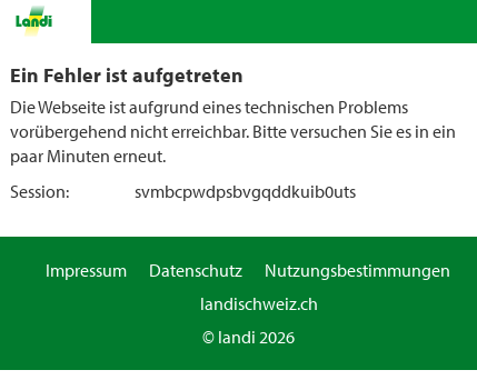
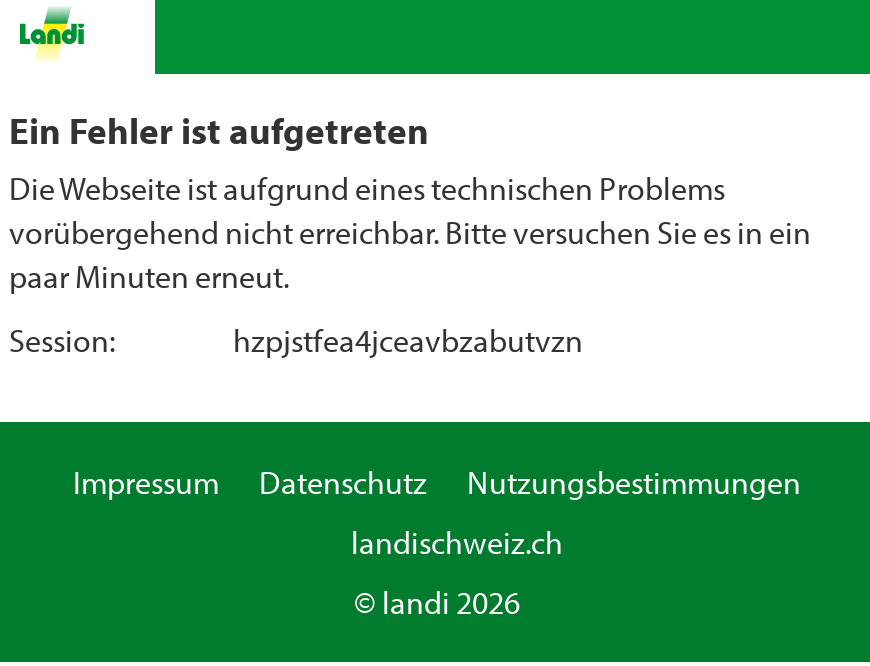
- svmbcpwdpsbvgqddkuib0uts
+ hzpjstfea4jceavbzabutvzn
